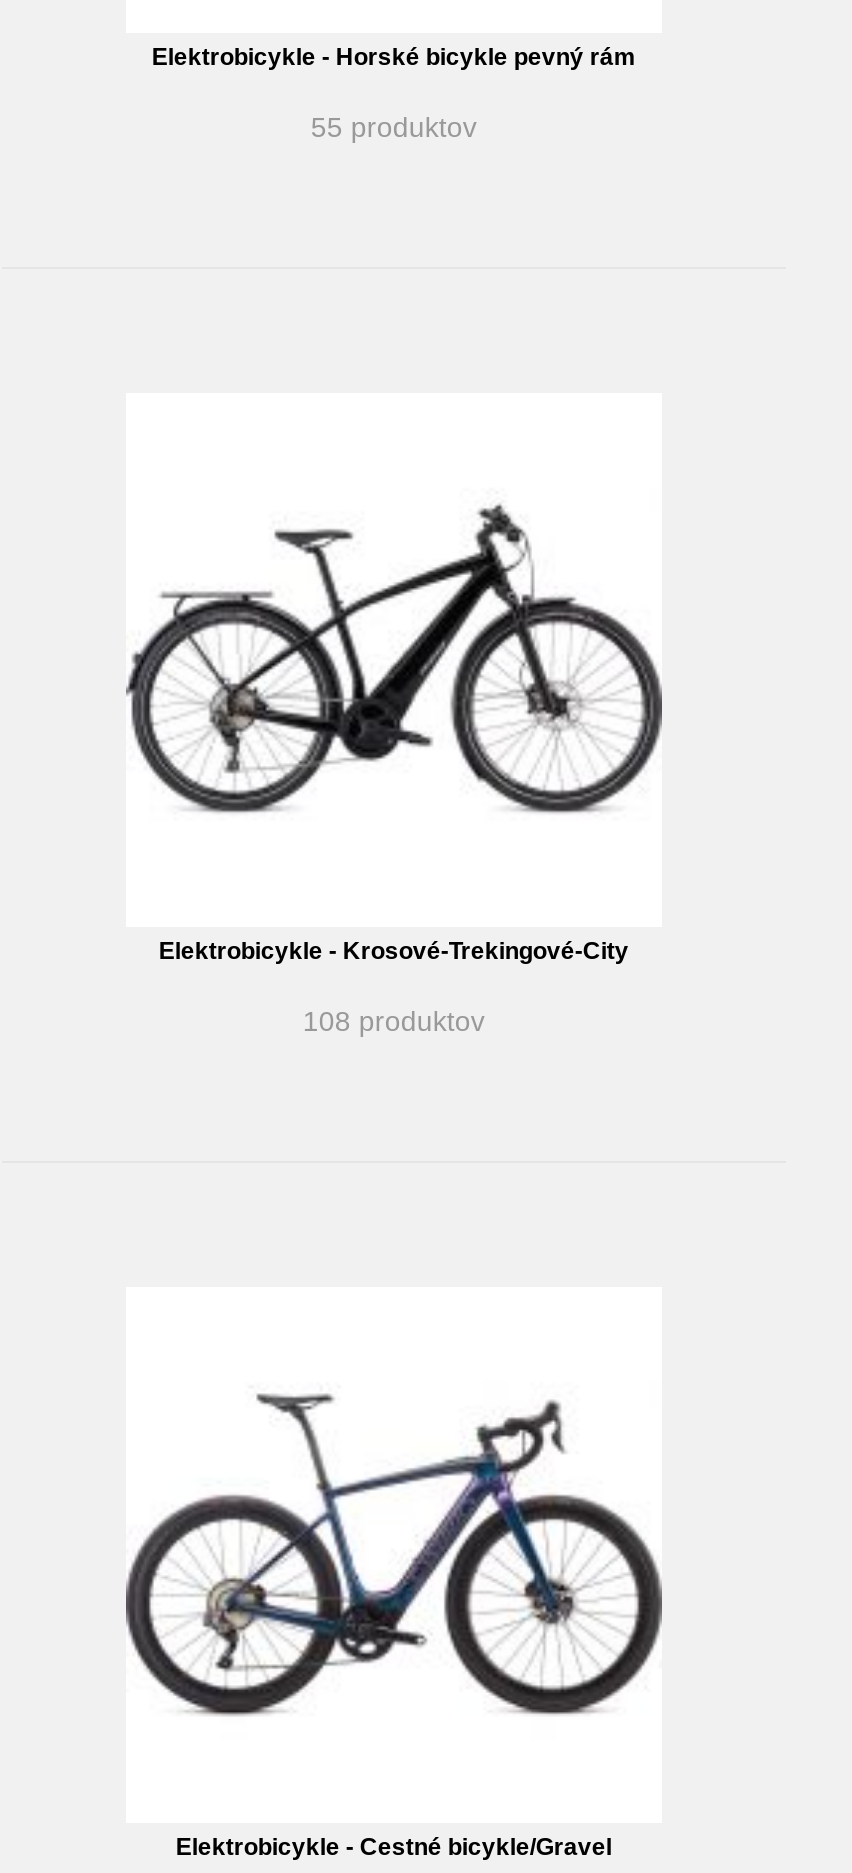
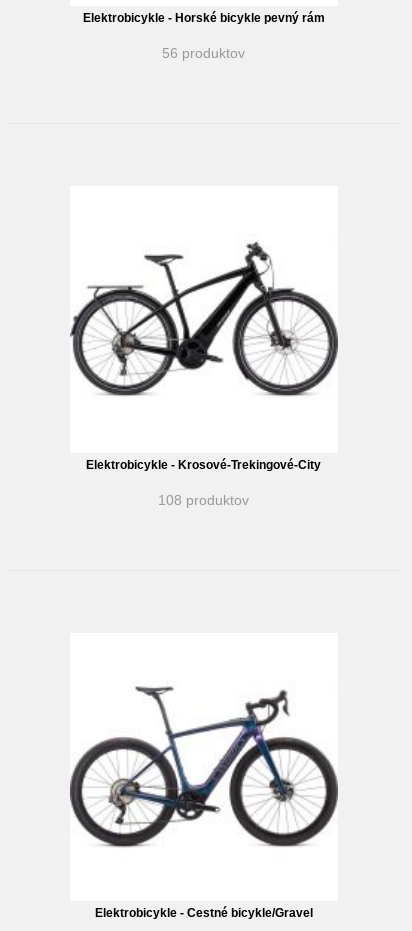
- 55 produktov
+ 56 produktov
